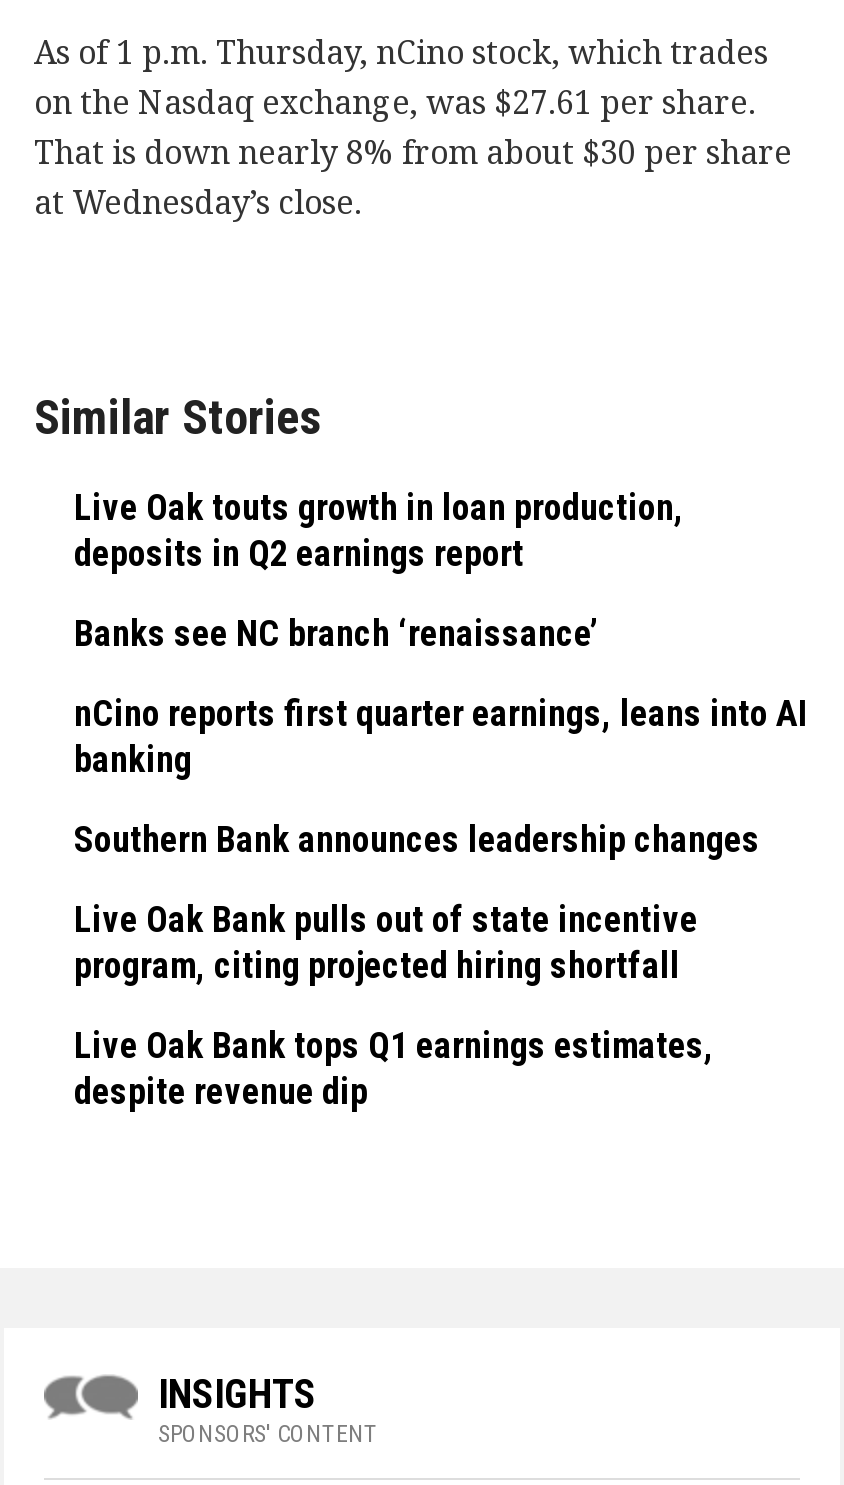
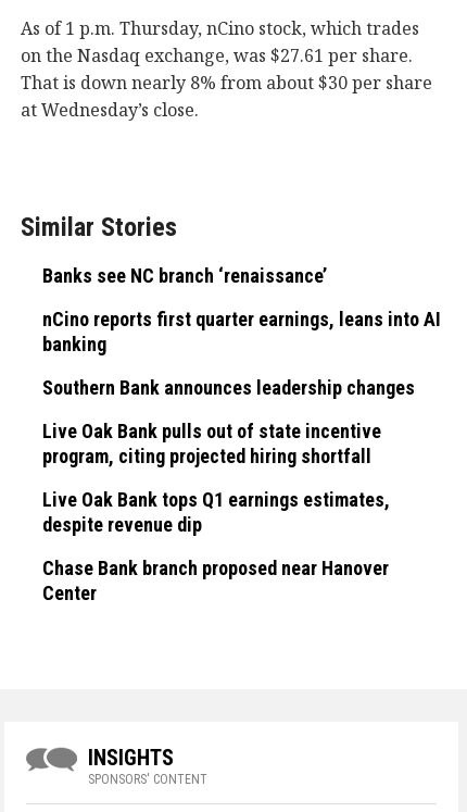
- Live Oak touts growth in loan production,
- deposits in Q2 earnings report

moved up: Banks see NC branch ‘renaissance’ | nCino reports first quarter earnings, leans into AI | banking | Southern Bank announces leadership changes | Live Oak Bank pulls out of state incentive | program, citing projected hiring shortfall | Live Oak Bank tops Q1 earnings estimates, | despite revenue dip

+ Chase Bank branch proposed near Hanover
+ Center
